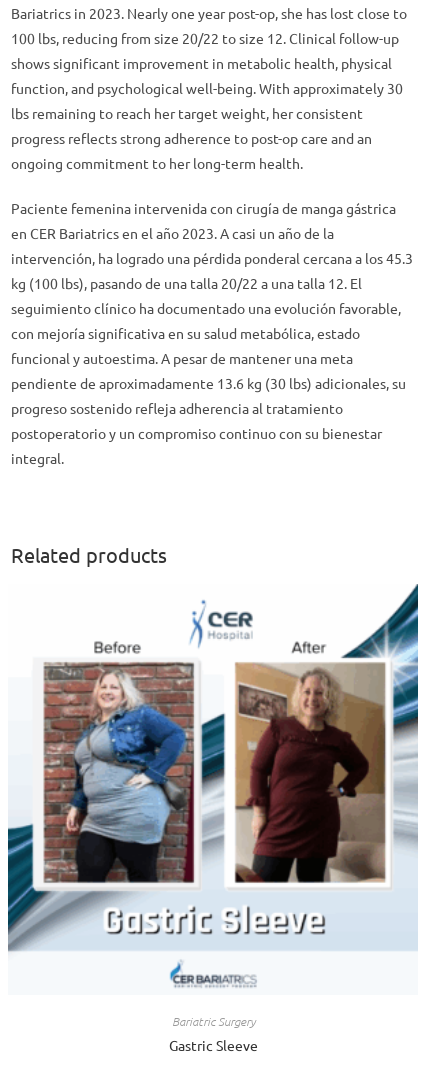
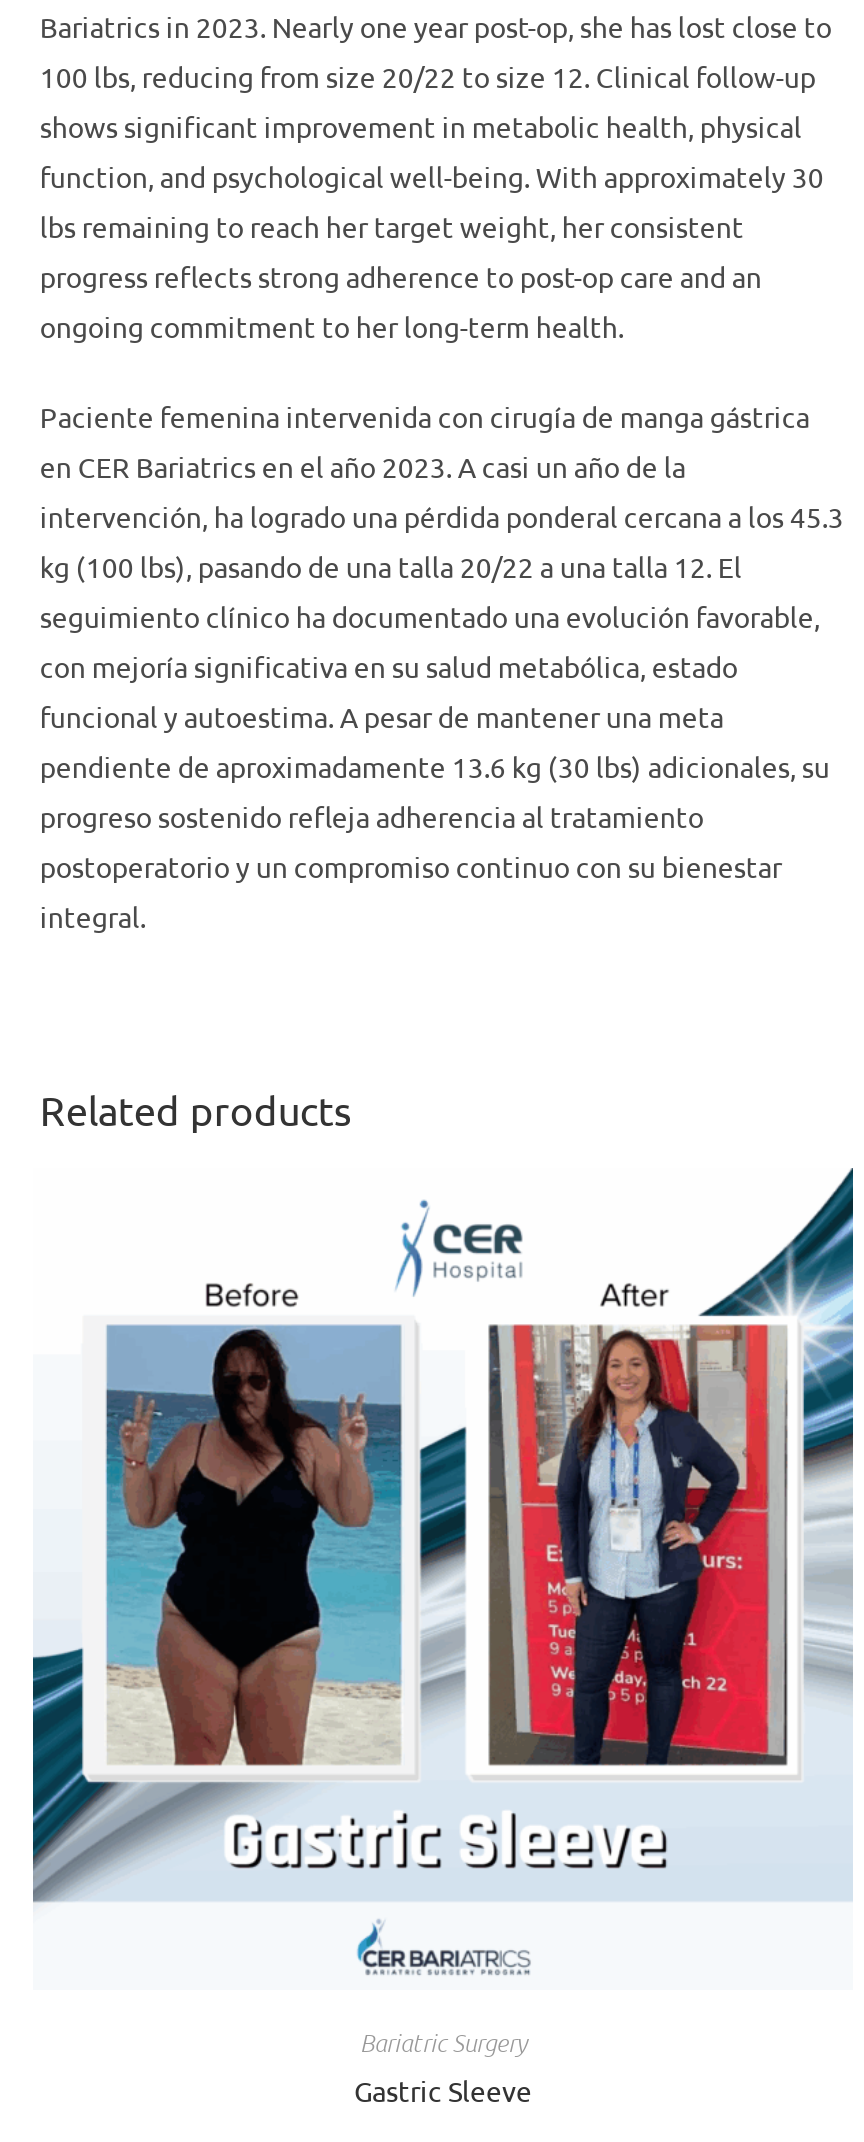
- [image]
+ [image]

- [image]
+ [image]
